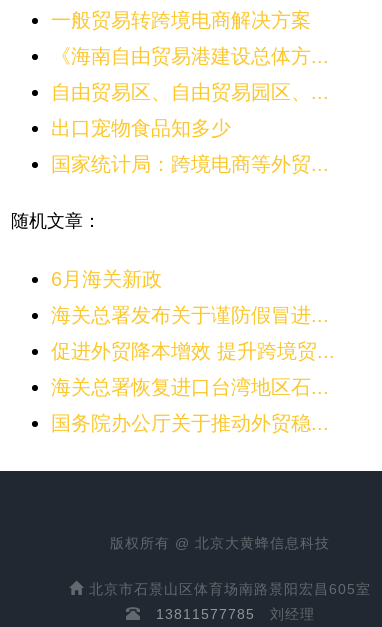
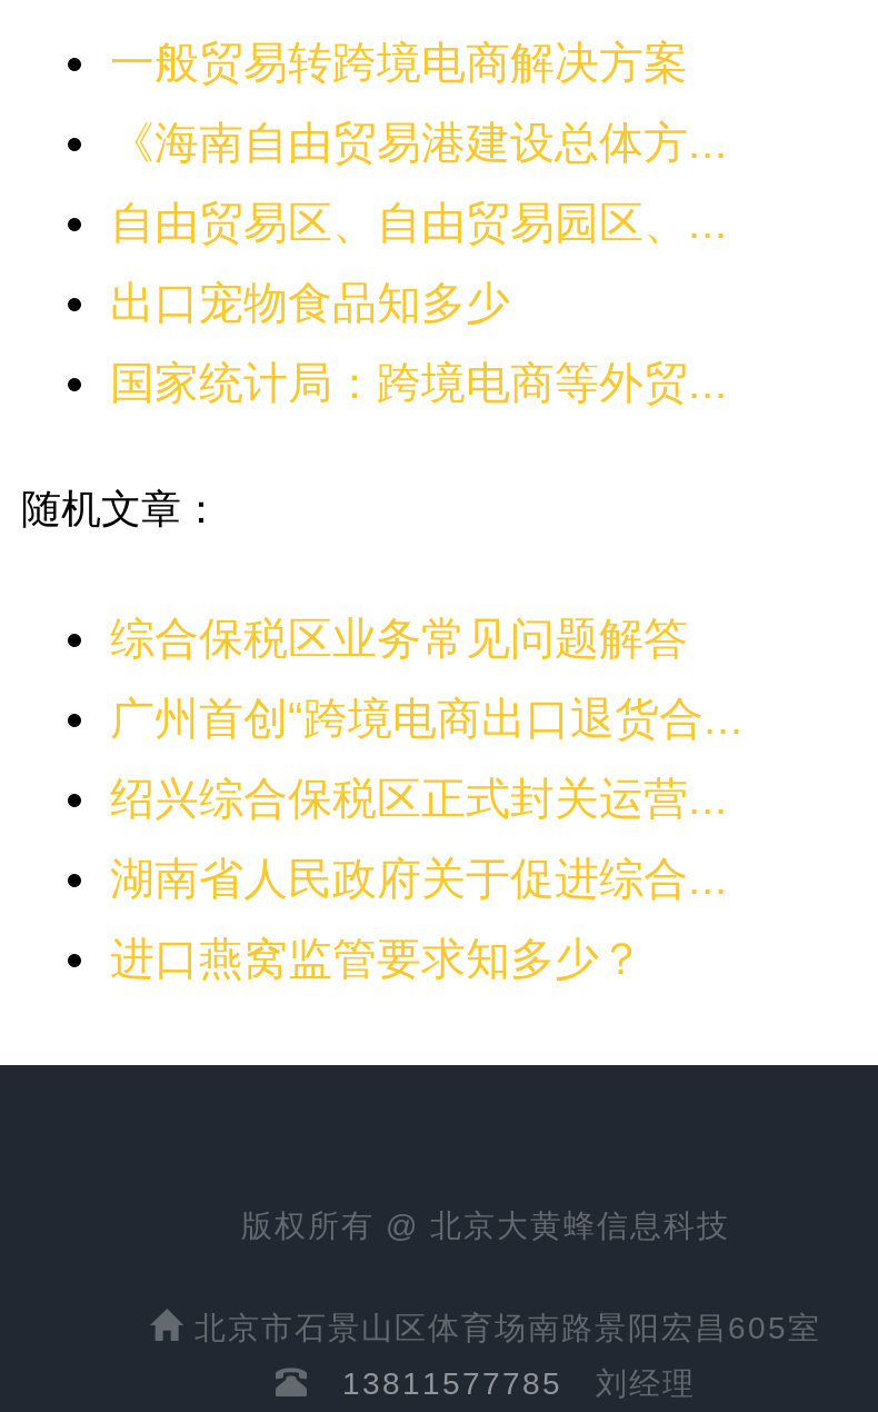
- 6月海关新政
+ 综合保税区业务常见问题解答

- 海关总署发布关于谨防假冒进...
+ 广州首创“跨境电商出口退货合...

- 促进外贸降本增效 提升跨境贸...
+ 绍兴综合保税区正式封关运营...

- 海关总署恢复进口台湾地区石...
+ 湖南省人民政府关于促进综合...

- 国务院办公厅关于推动外贸稳...
+ 进口燕窝监管要求知多少？
